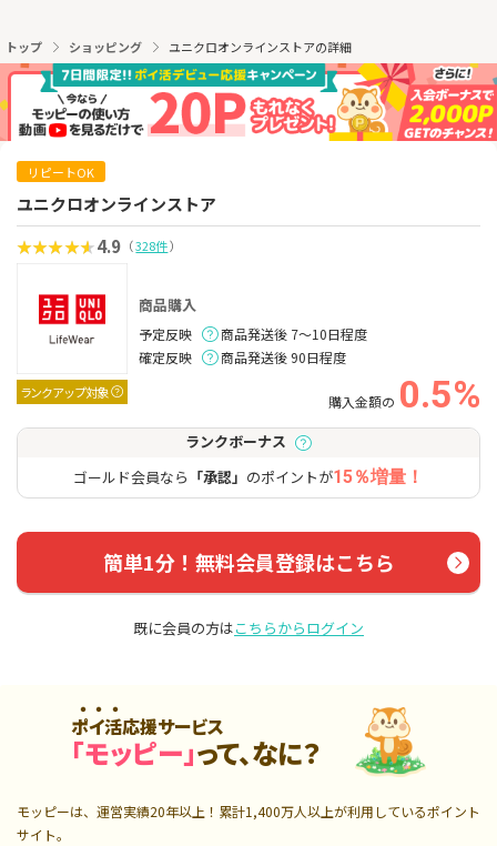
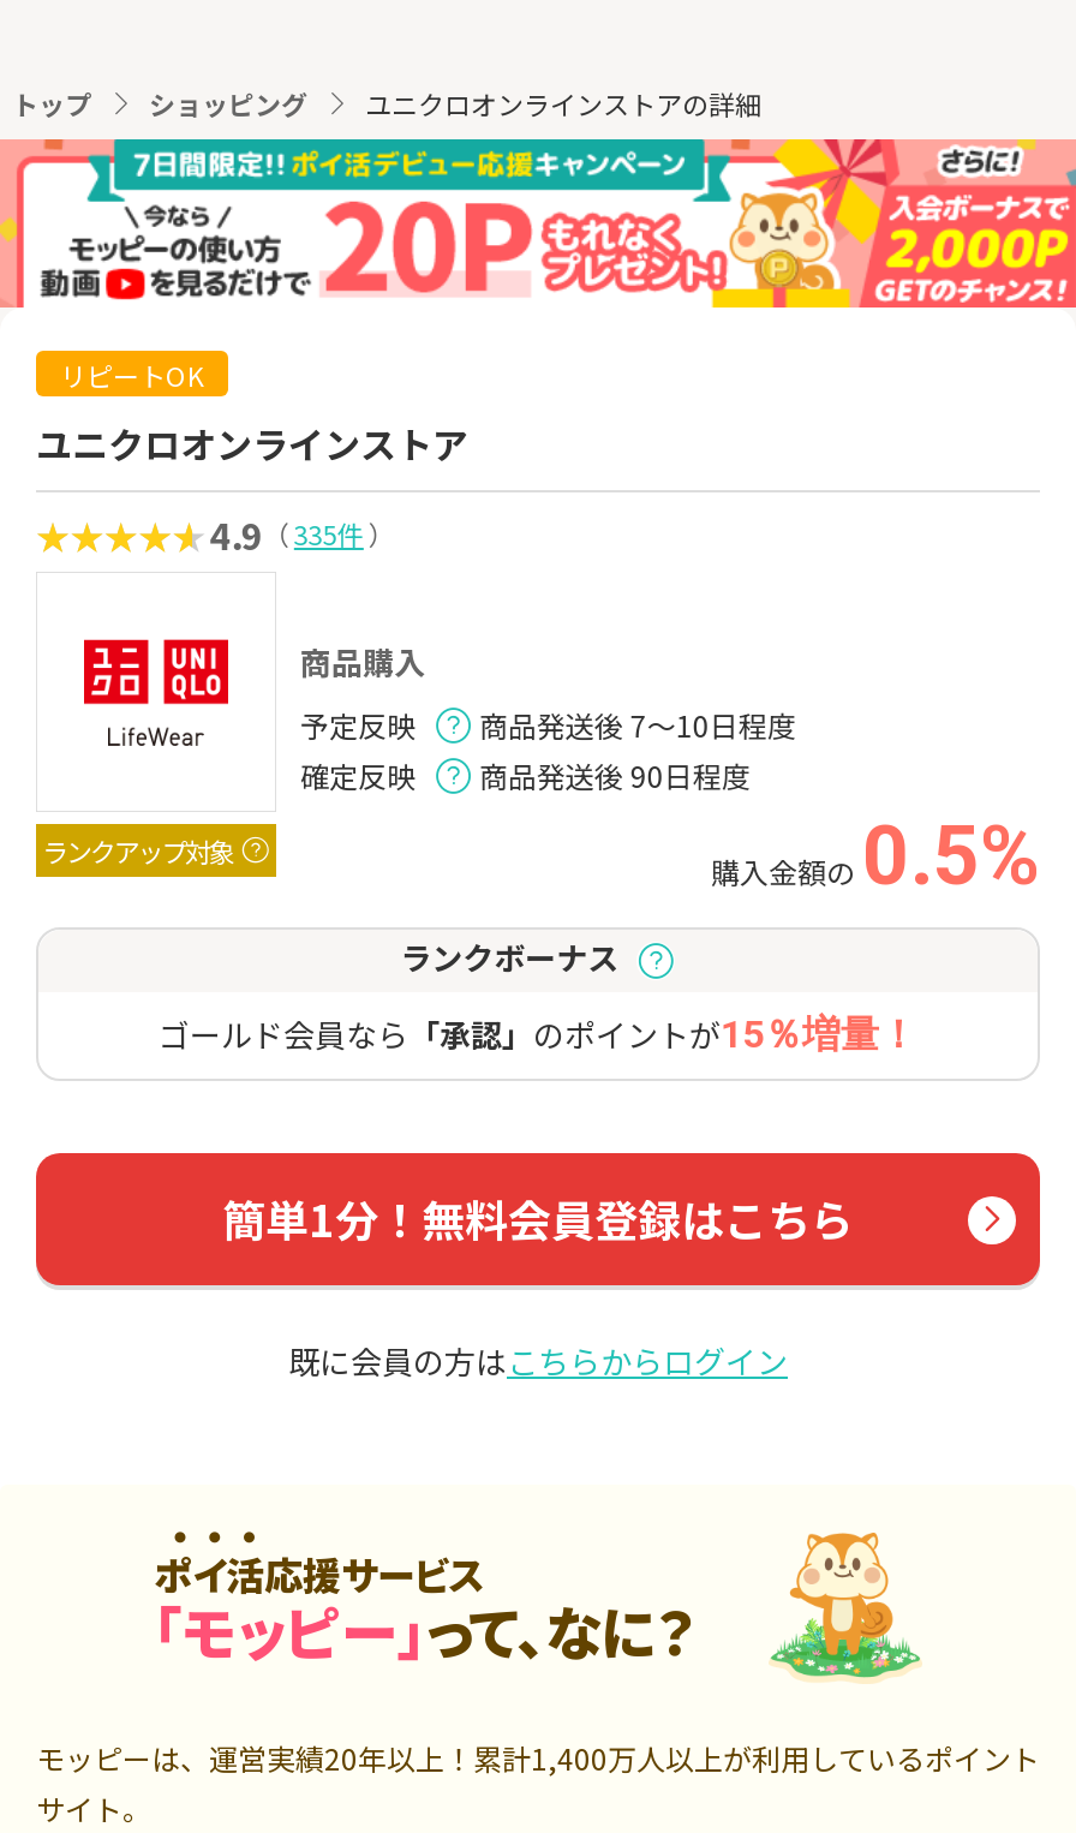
- 4.9（328件）
+ 4.9（335件）
